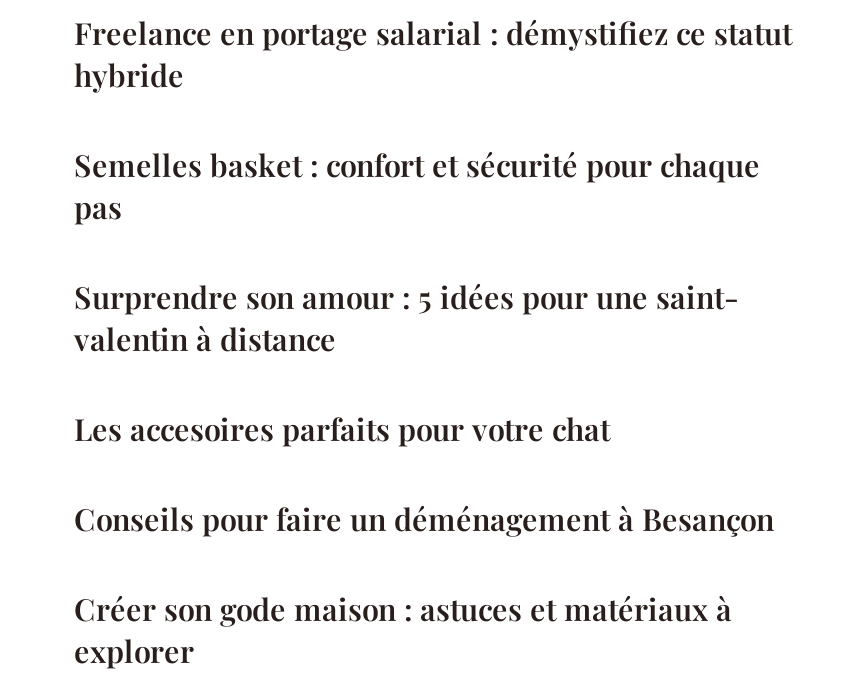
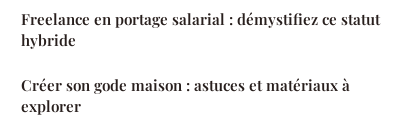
- Semelles basket : confort et sécurité pour chaque
- pas
- Surprendre son amour : 5 idées pour une saint-
- valentin à distance
- Les accesoires parfaits pour votre chat
- Conseils pour faire un déménagement à Besançon
